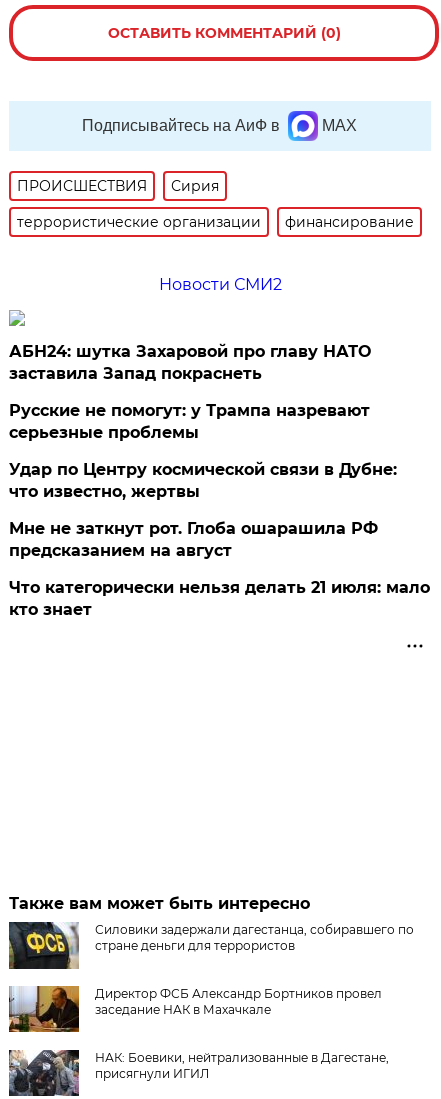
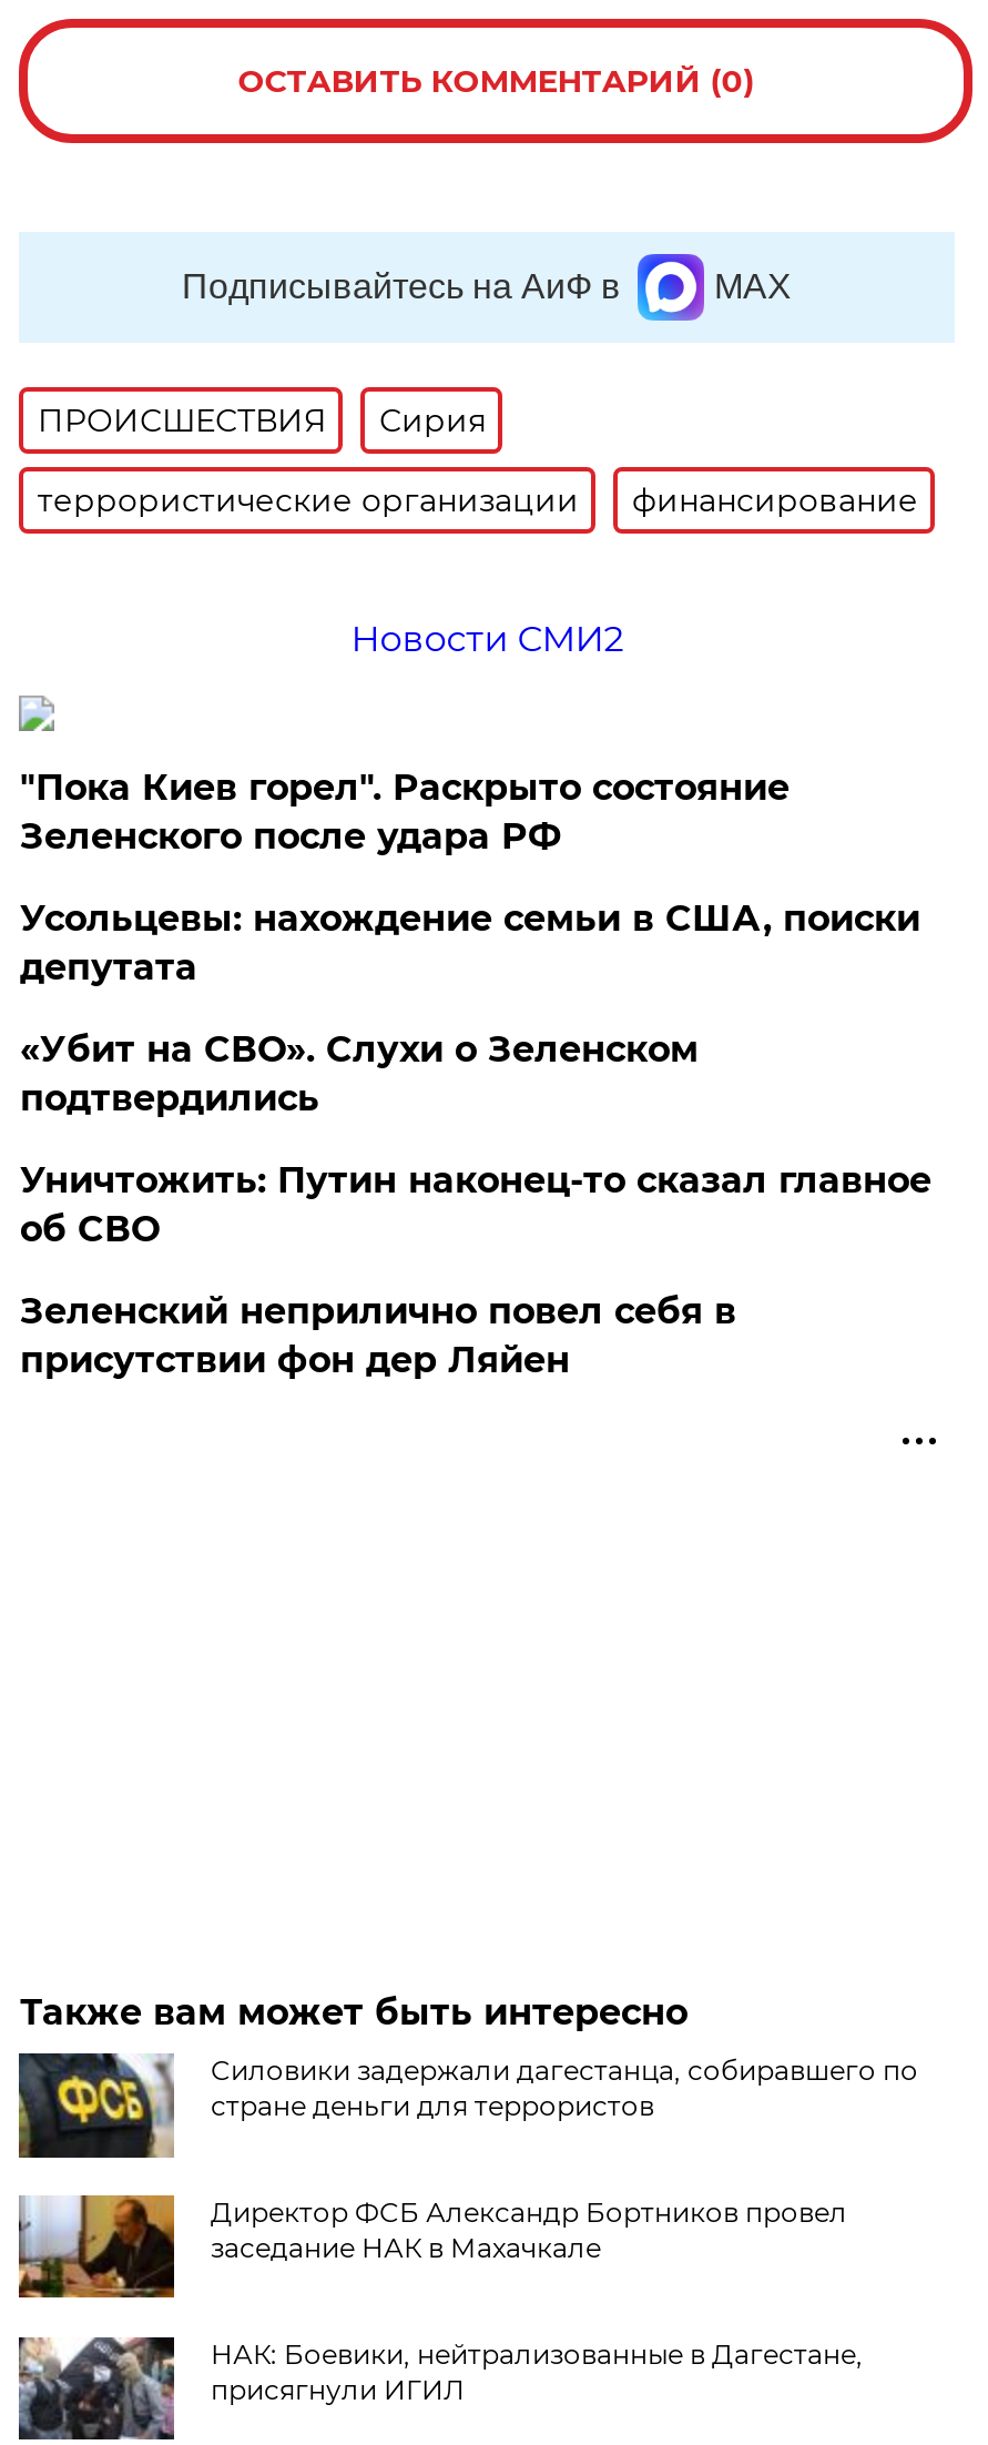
- АБН24: шутка Захаровой про главу НАТО
- заставила Запад покраснеть
+ "Пока Киев горел". Раскрыто состояние
+ Зеленского после удара РФ

- Русские не помогут: у Трампа назревают
- серьезные проблемы
+ Усольцевы: нахождение семьи в США, поиски
+ депутата

- Удар по Центру космической связи в Дубне:
- что известно, жертвы
+ «Убит на СВО». Слухи о Зеленском
+ подтвердились

- Мне не заткнут рот. Глоба ошарашила РФ
- предсказанием на август
+ Уничтожить: Путин наконец-то сказал главное
+ об СВО

- Что категорически нельзя делать 21 июля: мало
- кто знает
+ Зеленский неприлично повел cебя в
+ присутствии фон дер Ляйен
